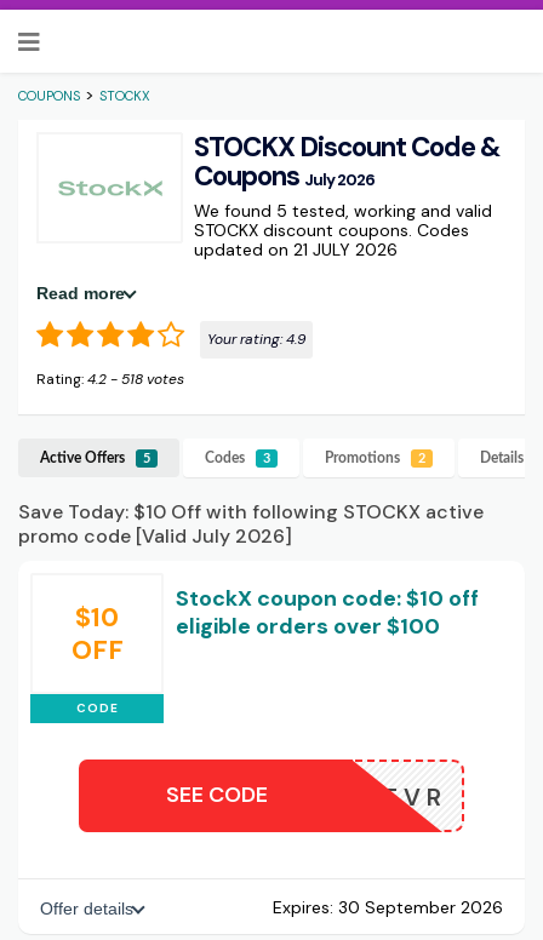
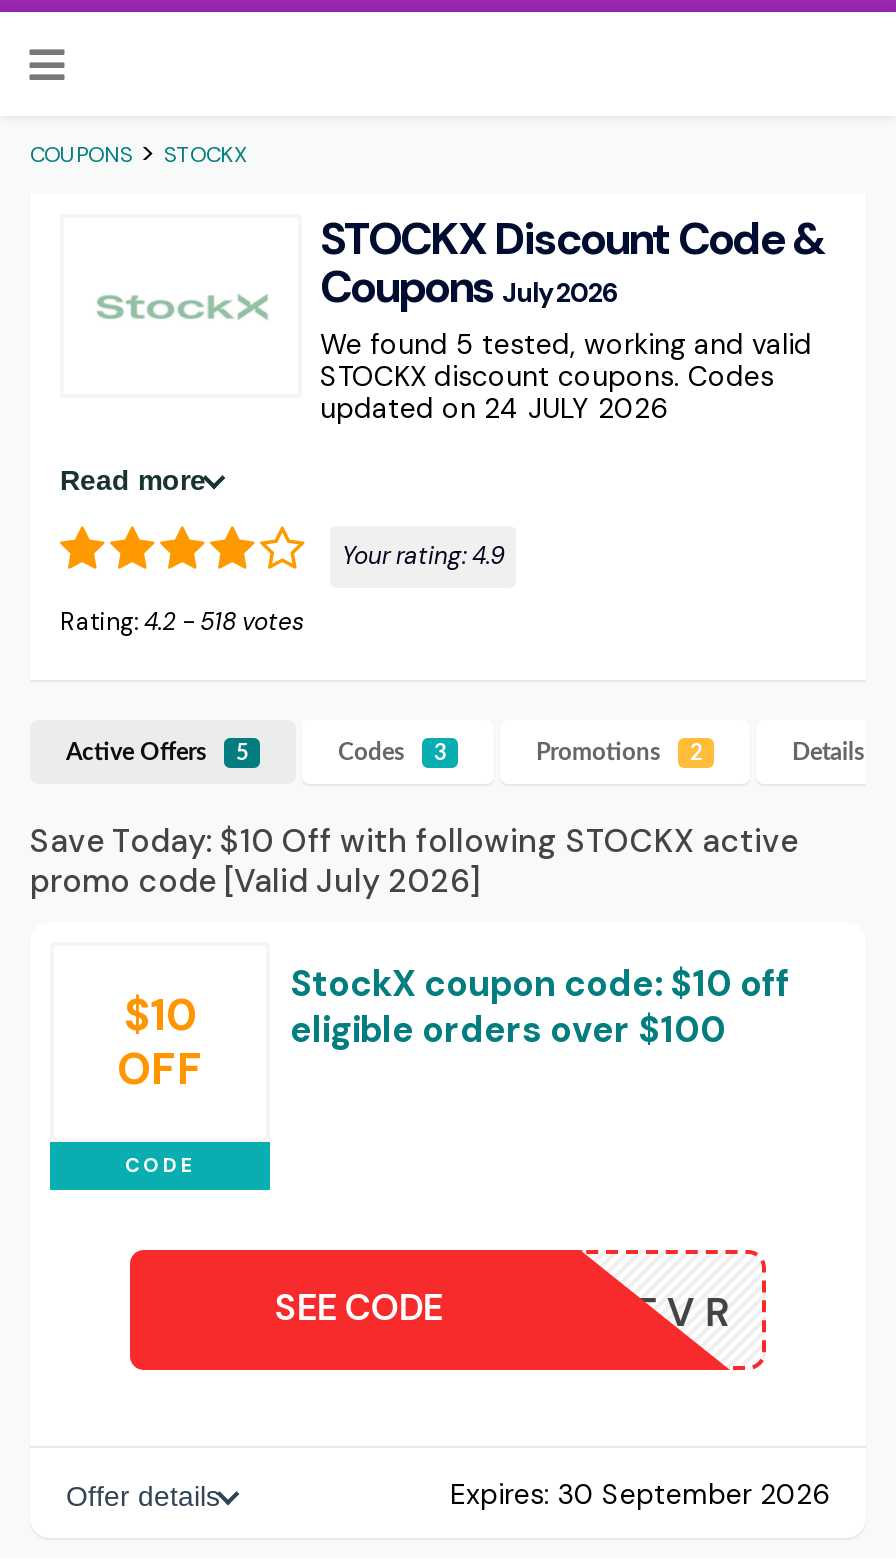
- updated on 21 JULY 2026
+ updated on 24 JULY 2026
